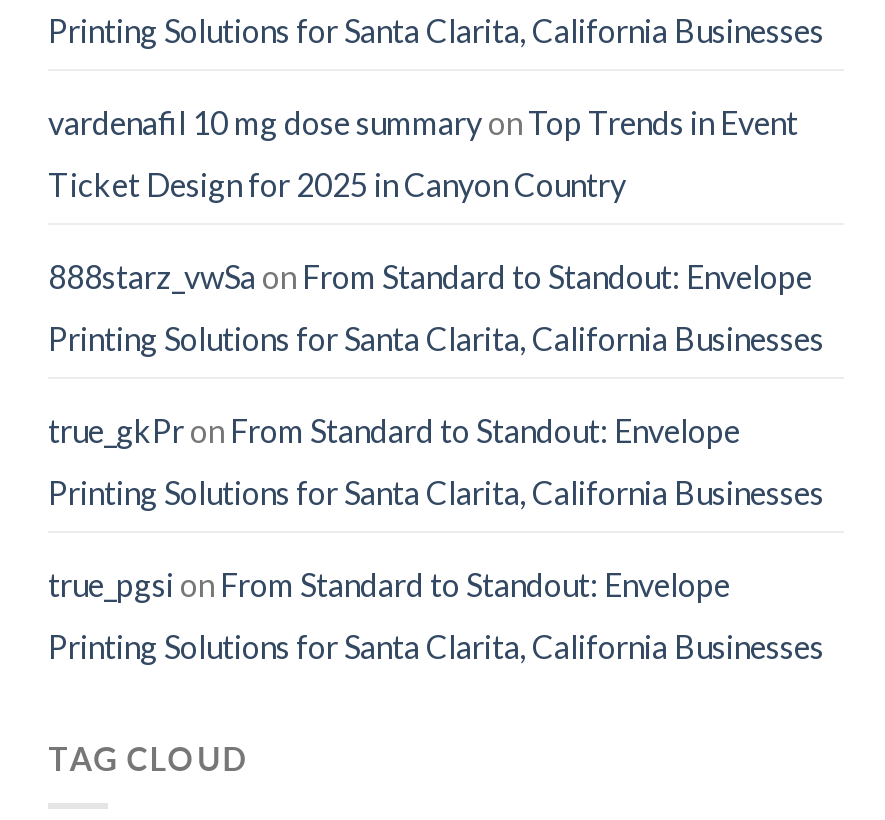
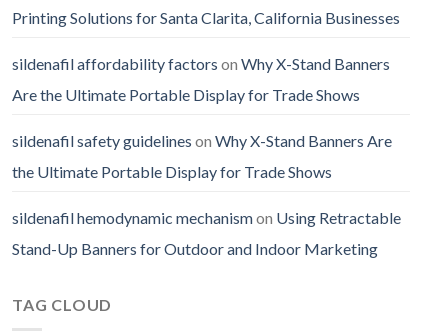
- vardenafil 10 mg dose summary on Top Trends in Event
- Ticket Design for 2025 in Canyon Country
- 888starz_vwSa on From Standard to Standout: Envelope
- Printing Solutions for Santa Clarita, California Businesses
- true_gkPr on From Standard to Standout: Envelope
- Printing Solutions for Santa Clarita, California Businesses
- true_pgsi on From Standard to Standout: Envelope
- Printing Solutions for Santa Clarita, California Businesses
+ sildenafil affordability factors on Why X-Stand Banners
+ Are the Ultimate Portable Display for Trade Shows
+ sildenafil safety guidelines on Why X-Stand Banners Are
+ the Ultimate Portable Display for Trade Shows
+ sildenafil hemodynamic mechanism on Using Retractable
+ Stand-Up Banners for Outdoor and Indoor Marketing
